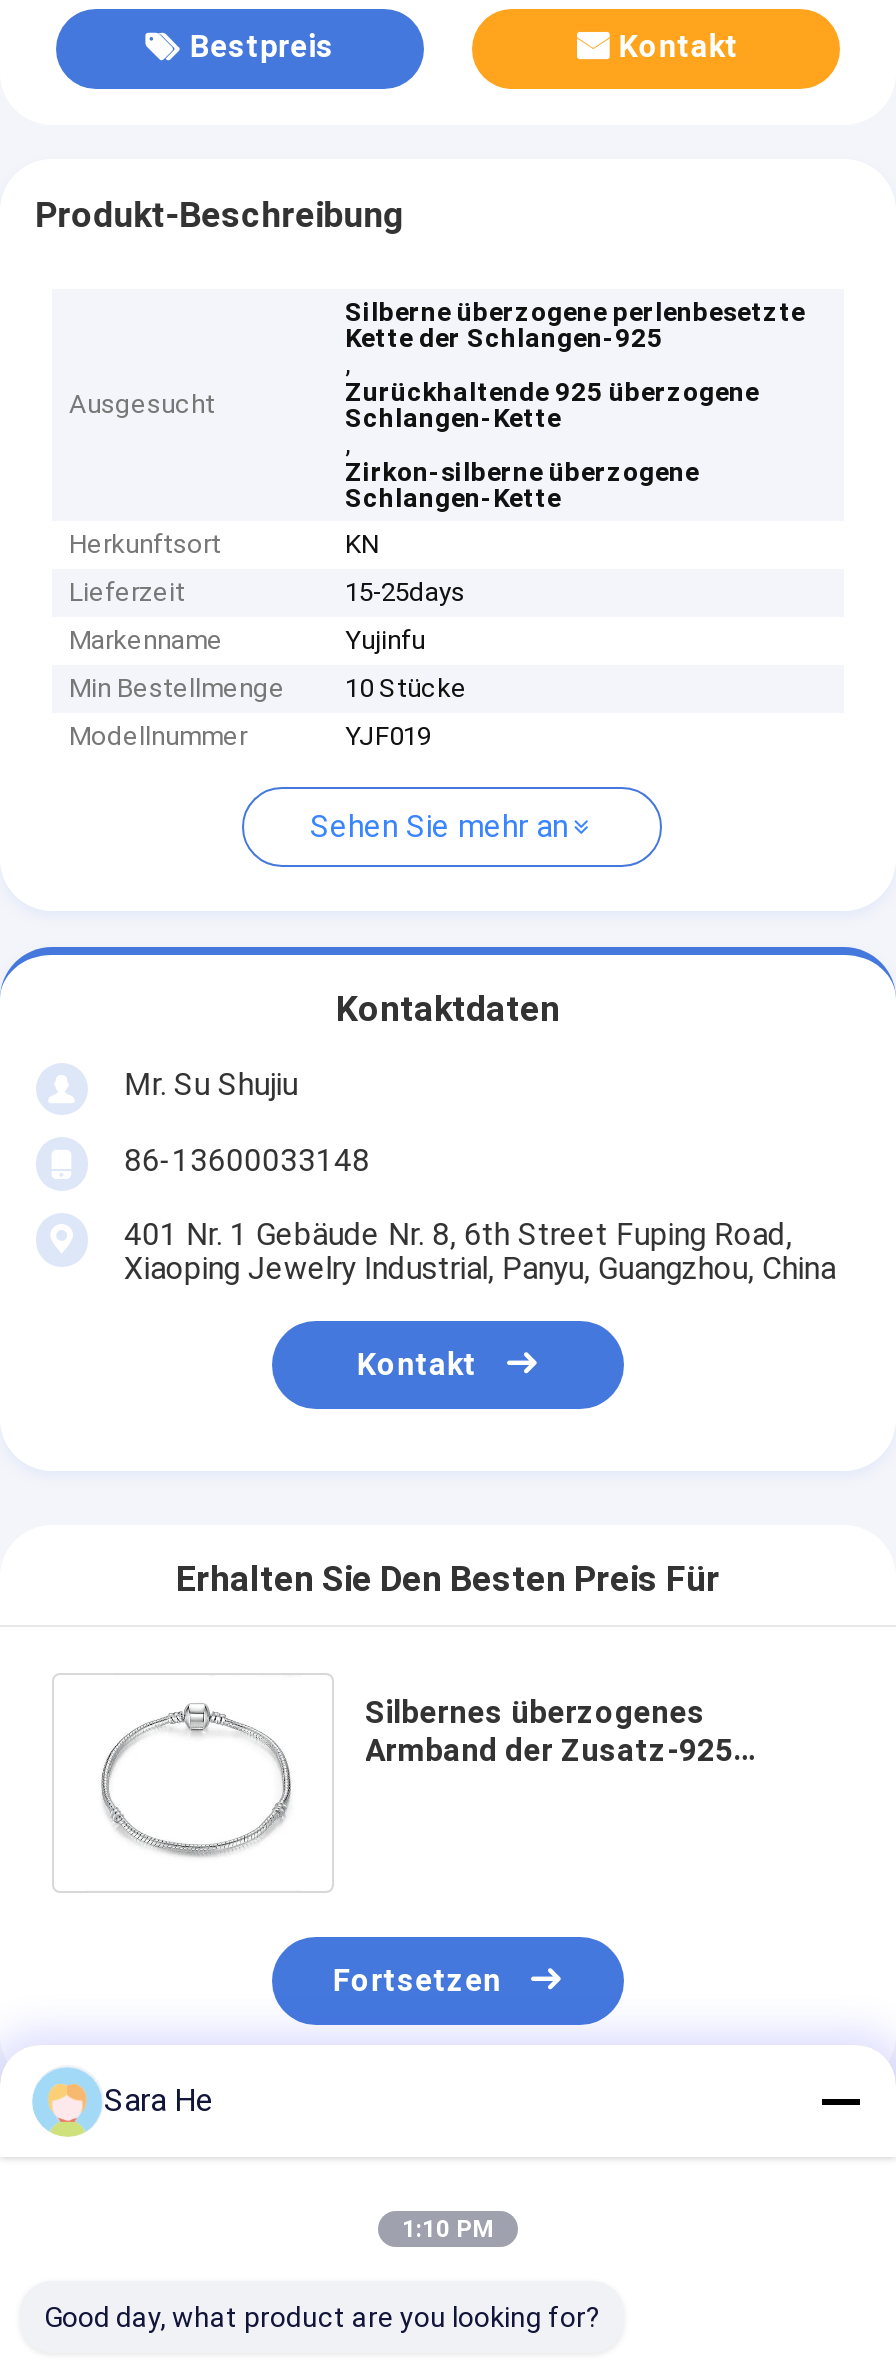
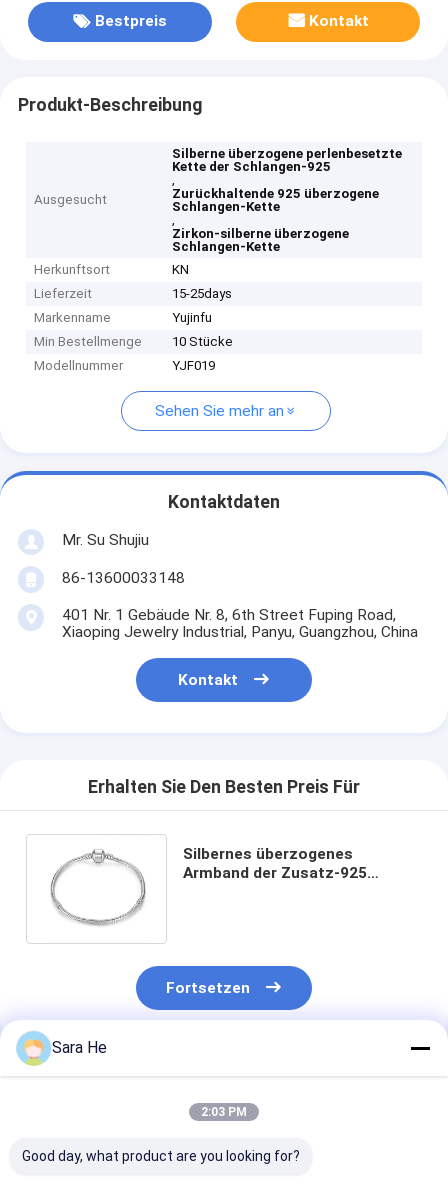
- 1:10 PM
+ 2:03 PM
